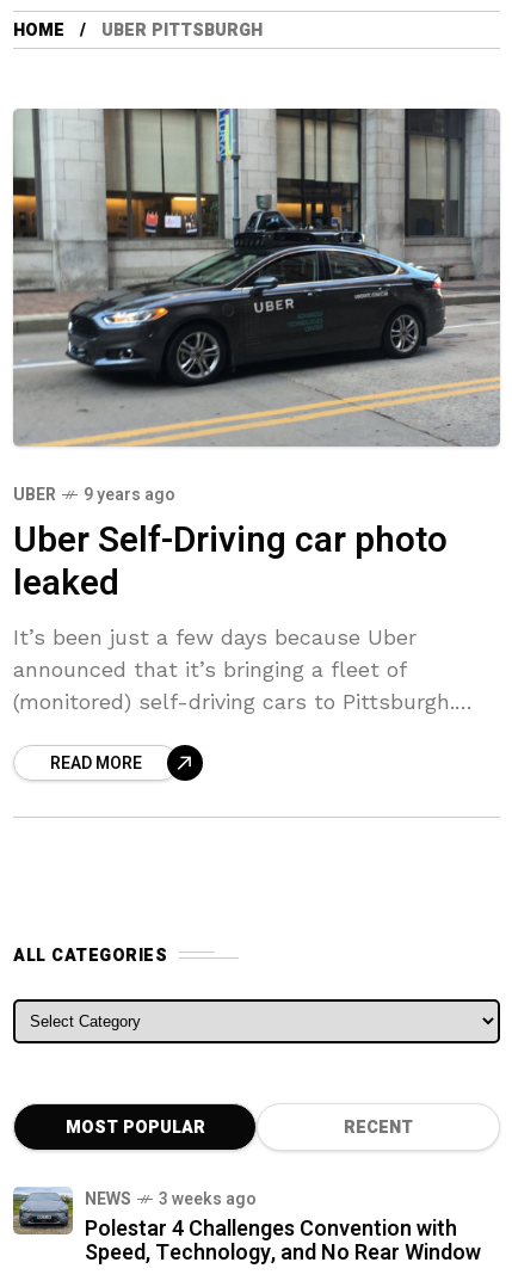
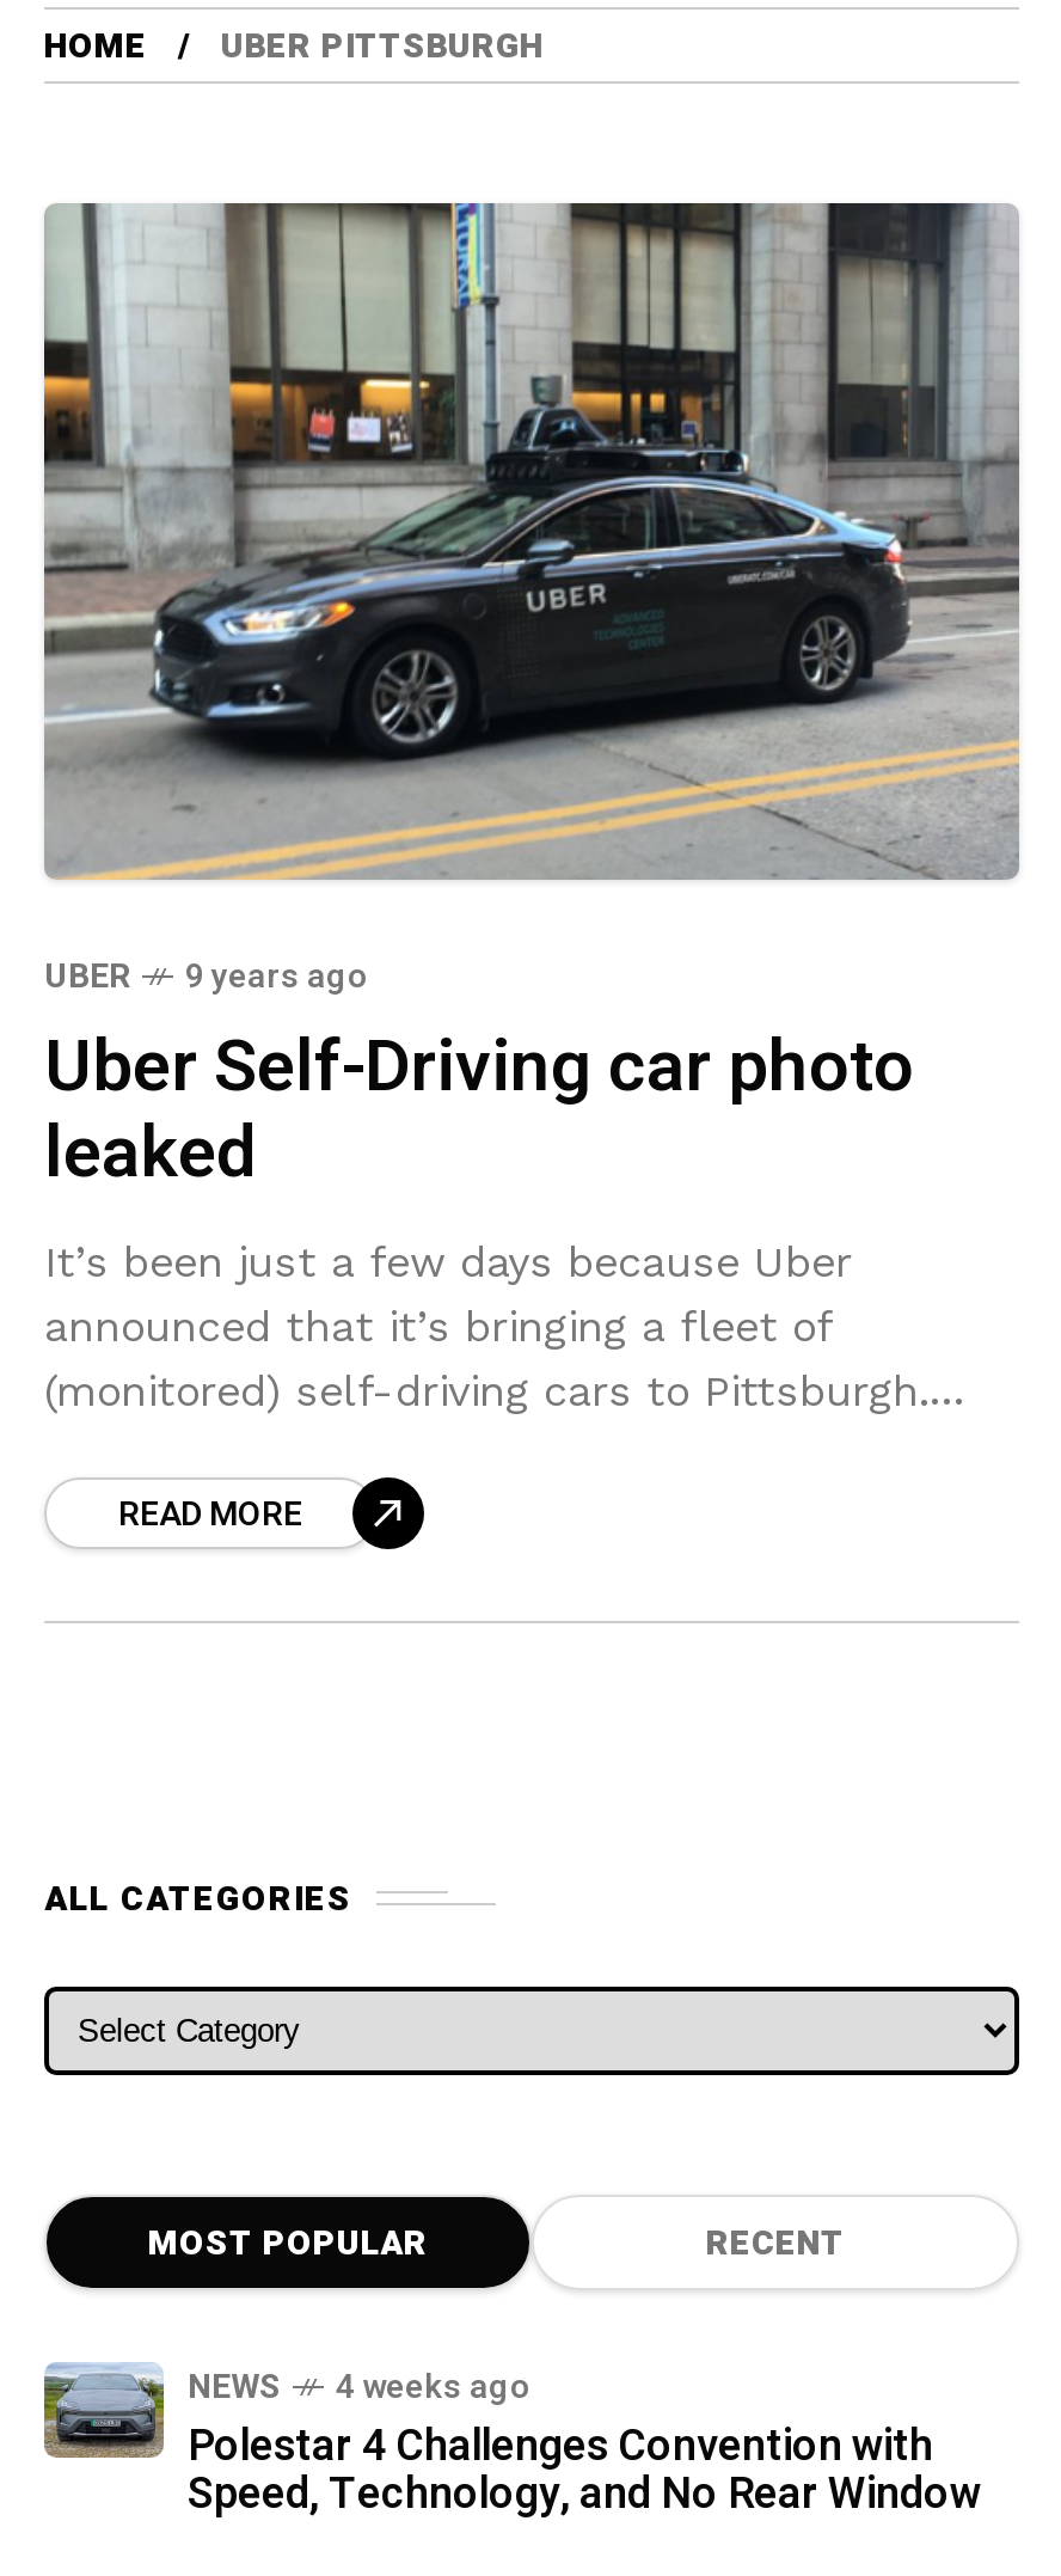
- NEWS 3 weeks ago
+ NEWS 4 weeks ago
